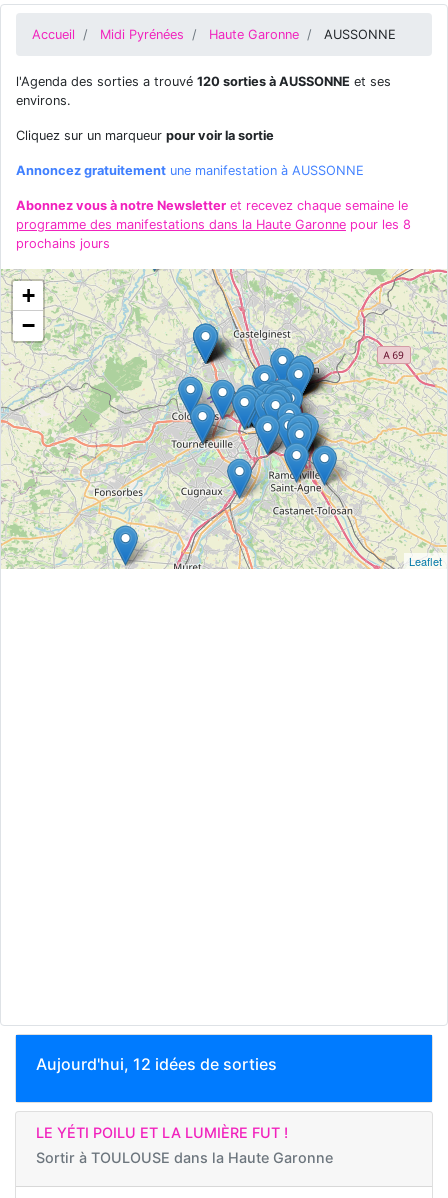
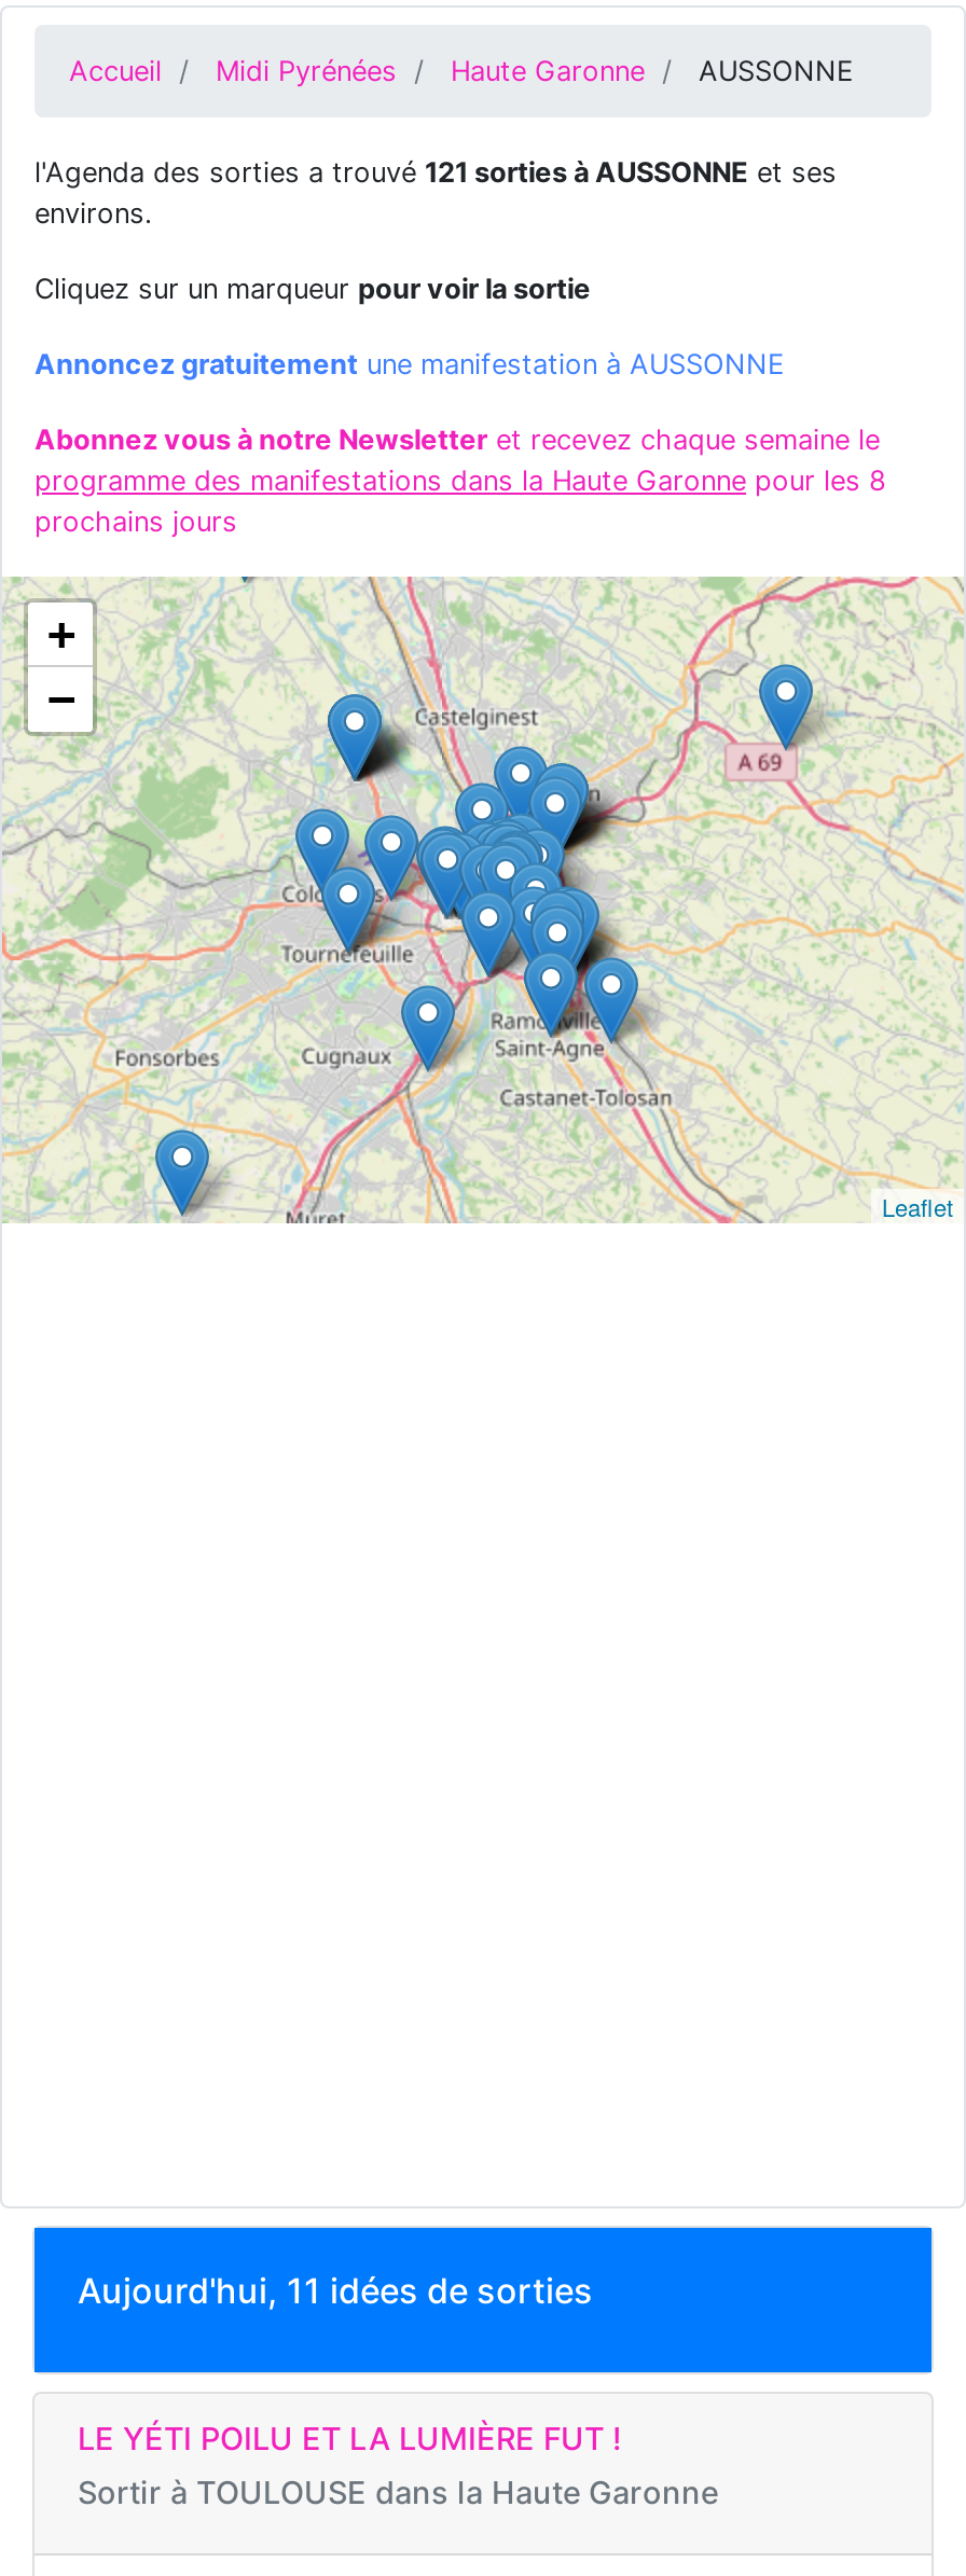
- l'Agenda des sorties a trouvé 120 sorties à AUSSONNE et ses
+ l'Agenda des sorties a trouvé 121 sorties à AUSSONNE et ses

- [image]
+ [image]

- Aujourd'hui, 12 idées de sorties
+ Aujourd'hui, 11 idées de sorties
